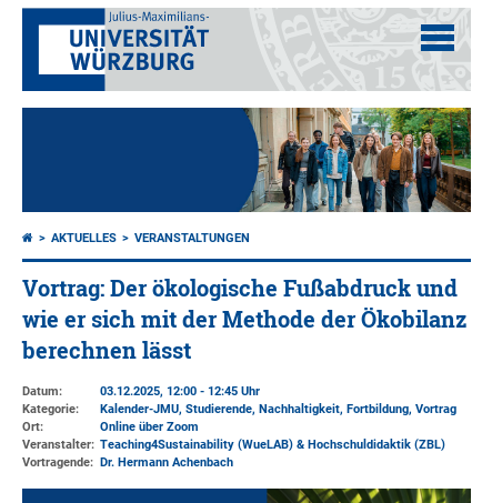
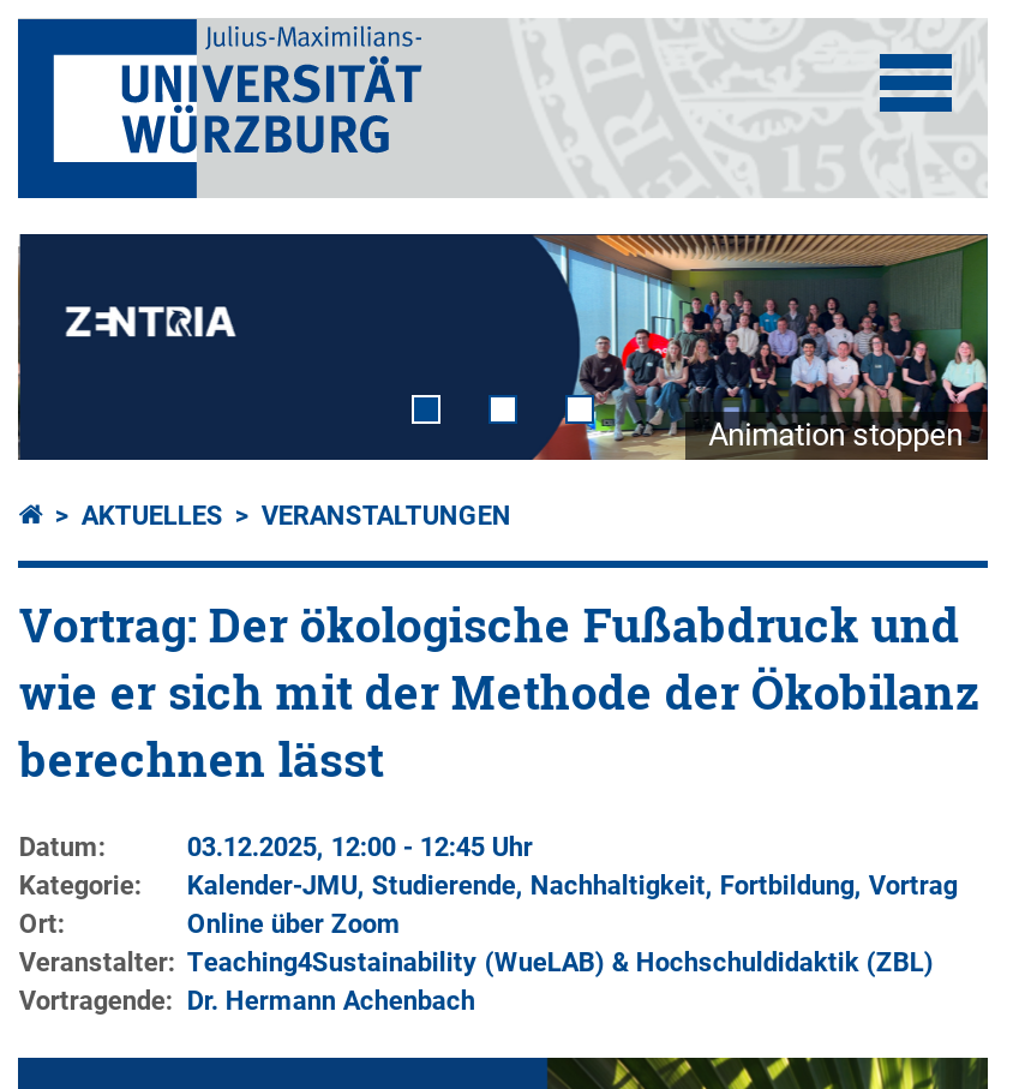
+ Animation stoppen

- [image]
+ [image]
